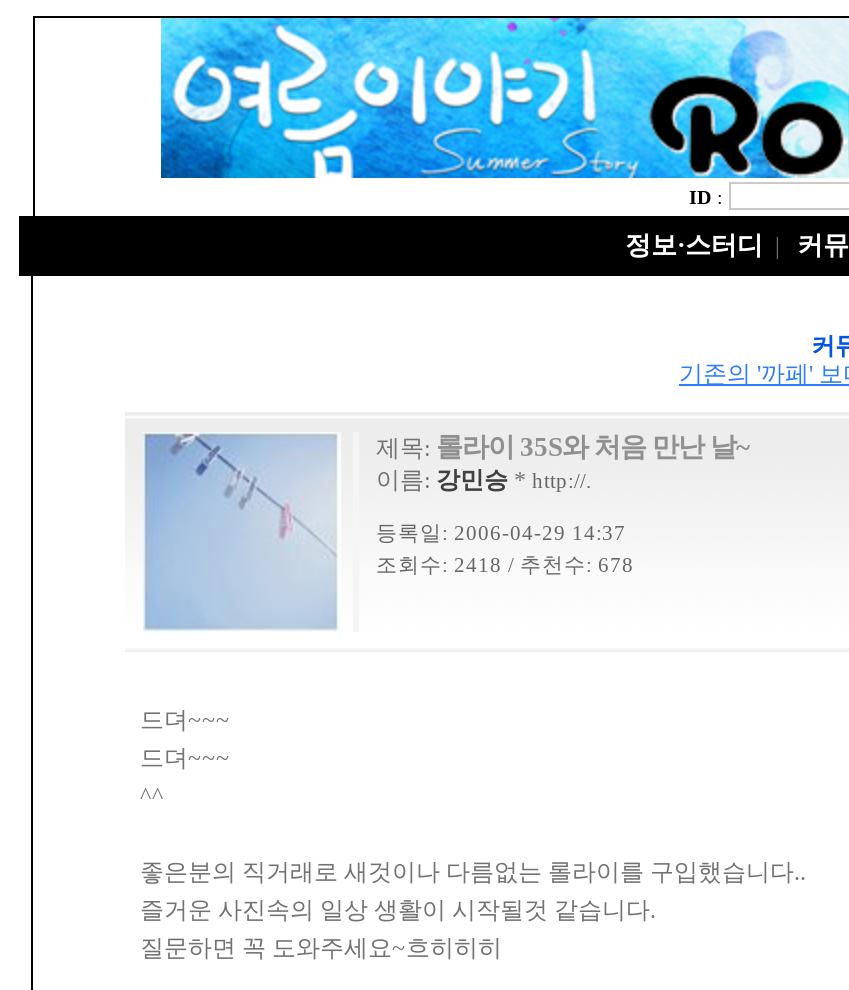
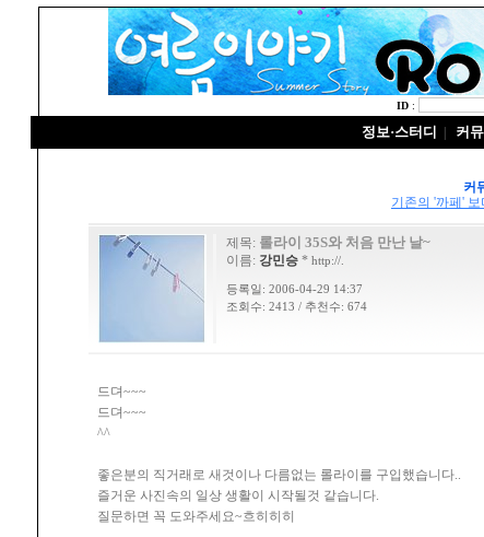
- 조회수: 2418 / 추천수: 678
+ 조회수: 2413 / 추천수: 674
